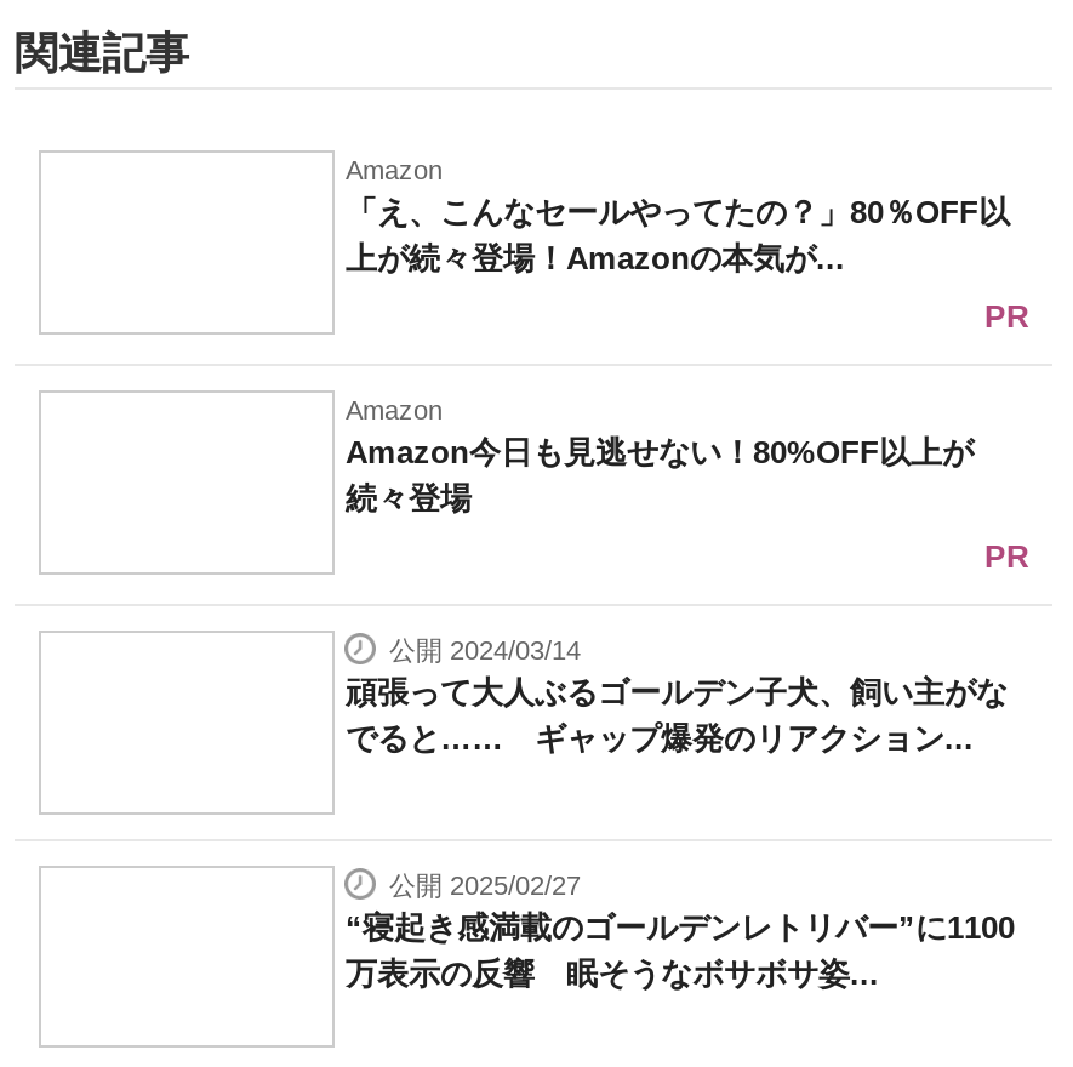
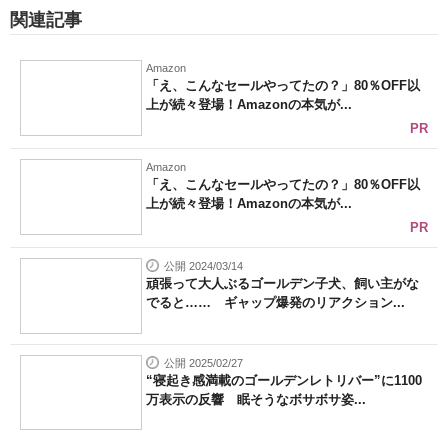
- Amazon今日も見逃せない！80%OFF以上が
- 続々登場
+ 「え、こんなセールやってたの？」80％OFF以
+ 上が続々登場！Amazonの本気が...
